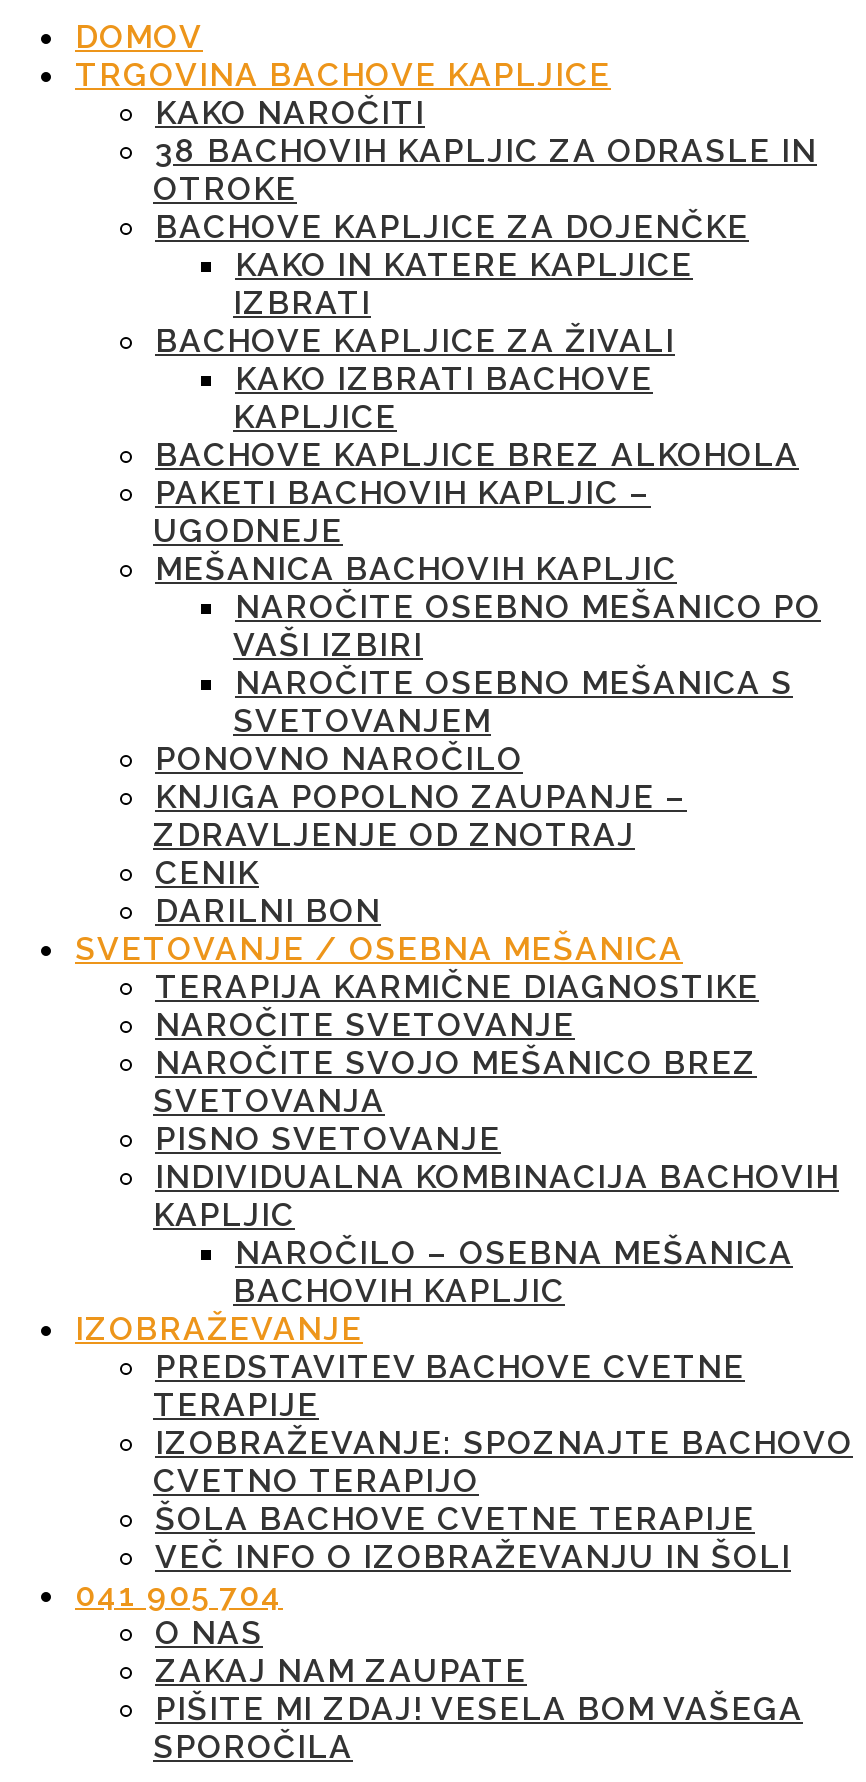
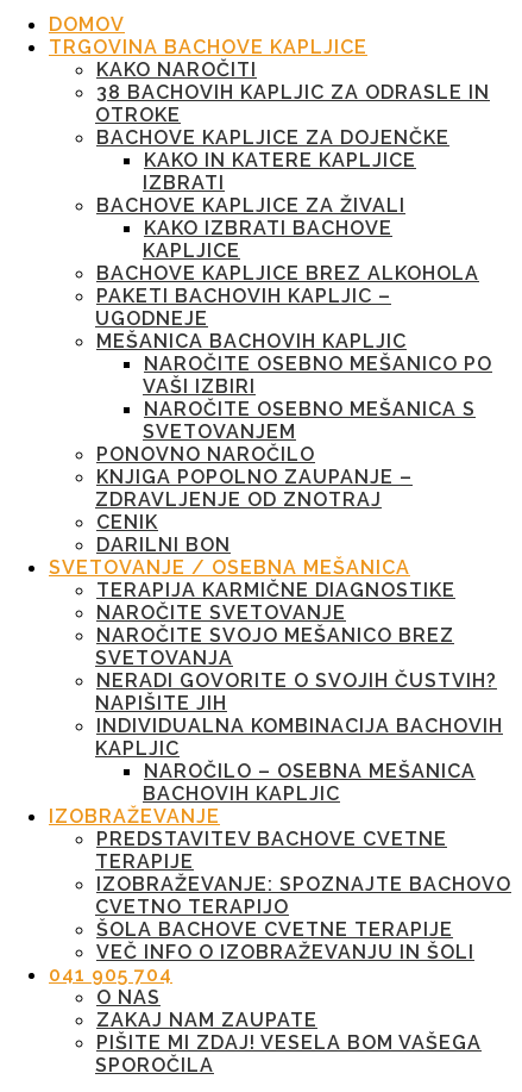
- PISNO SVETOVANJE
+ NERADI GOVORITE O SVOJIH ČUSTVIH?
+ NAPIŠITE JIH
